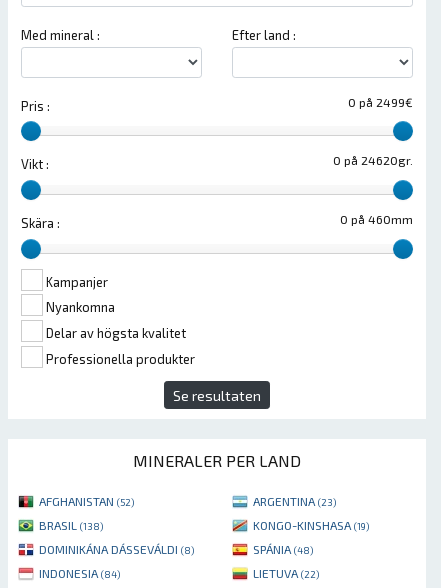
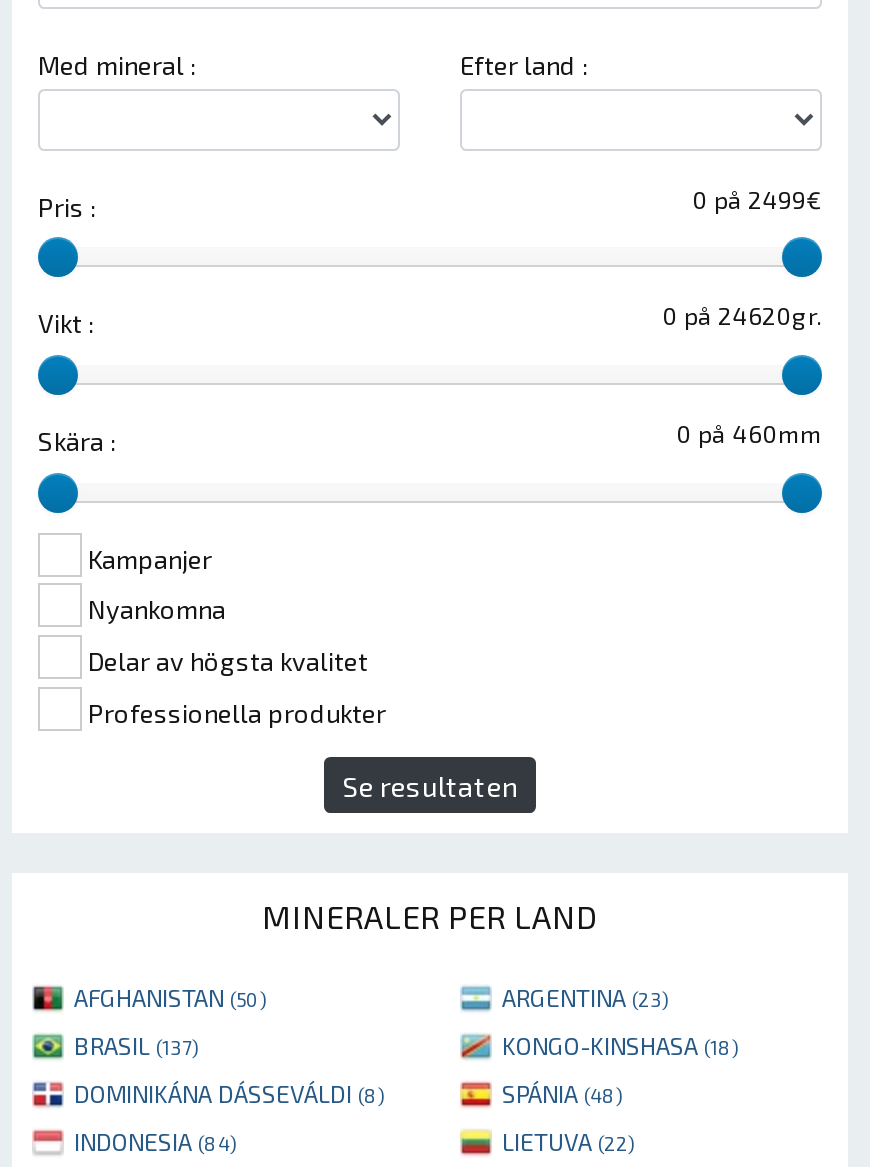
- AFGHANISTAN (52)
+ AFGHANISTAN (50)

- BRASIL (138)
+ BRASIL (137)

- KONGO-KINSHASA (19)
+ KONGO-KINSHASA (18)
